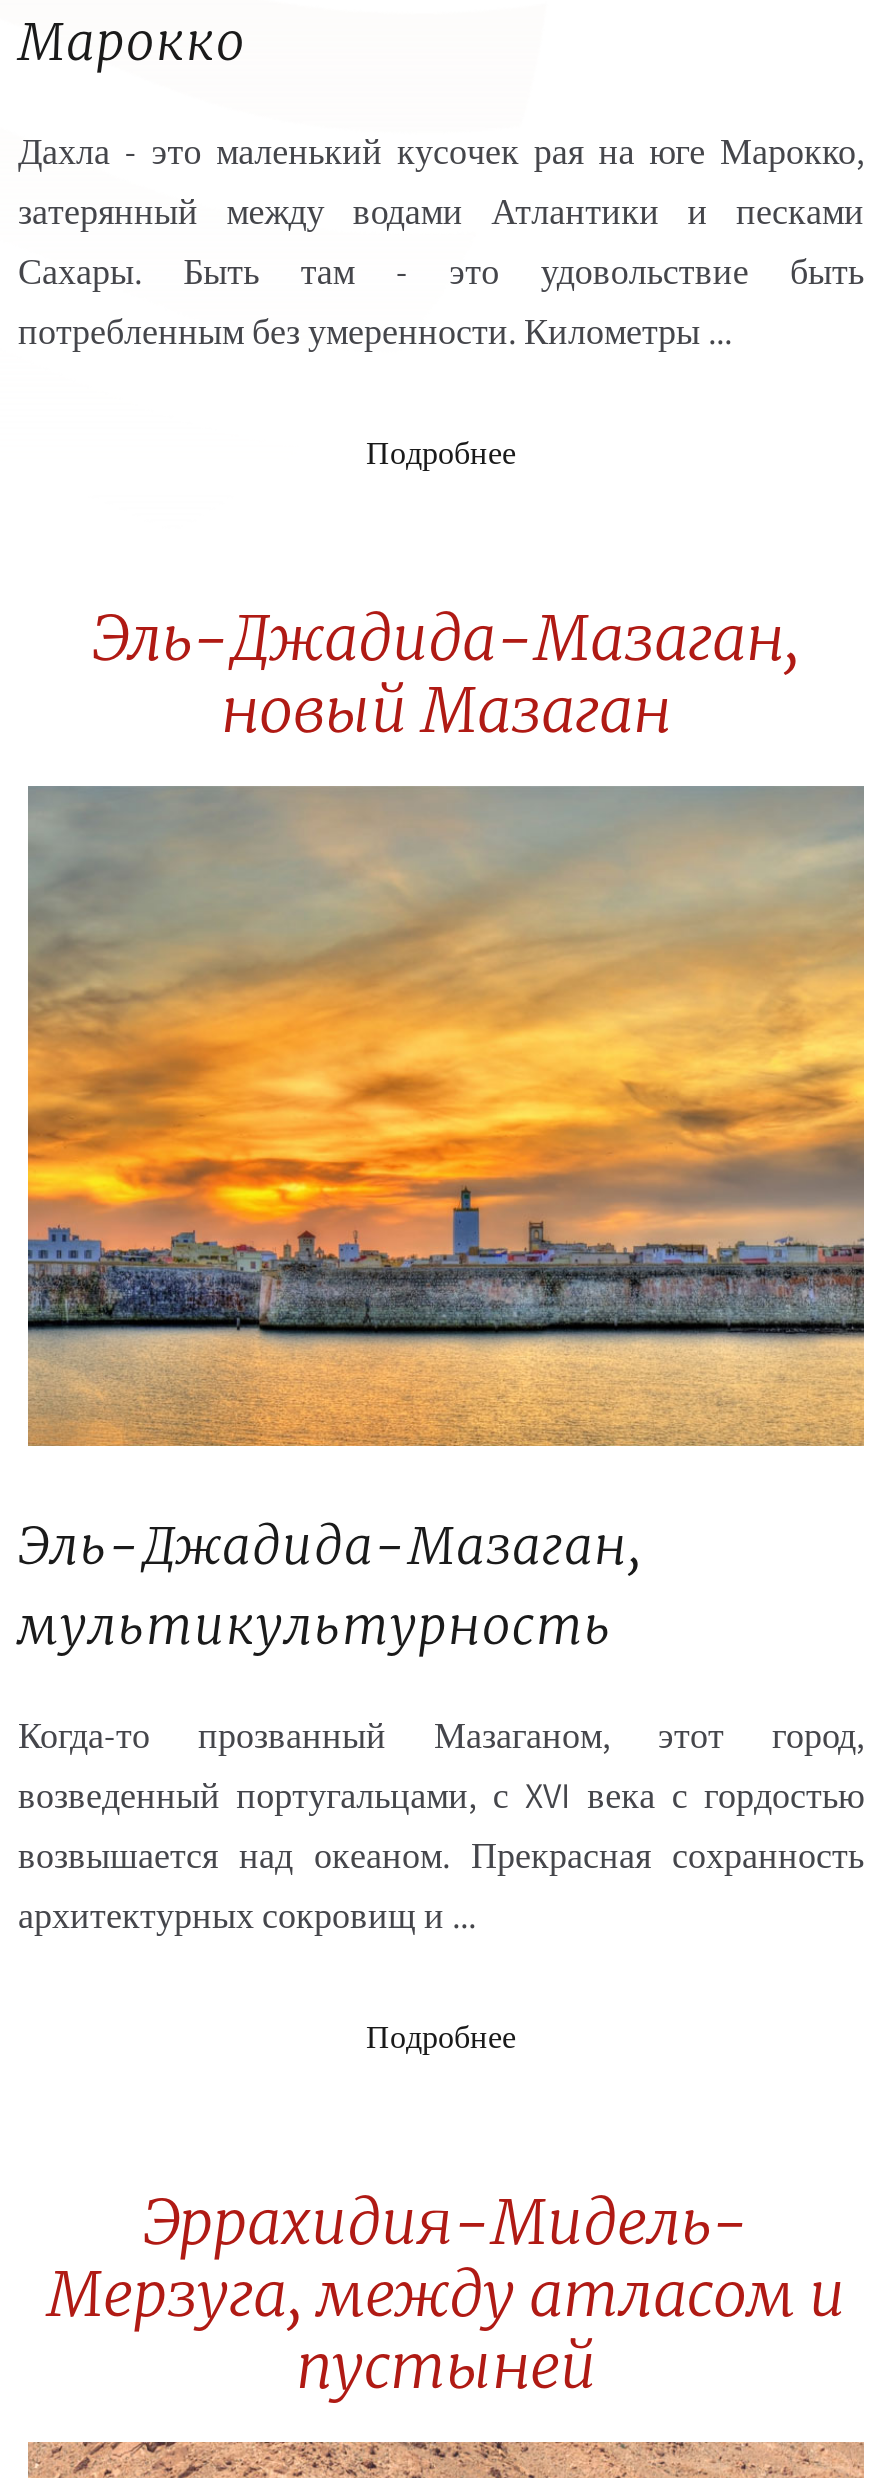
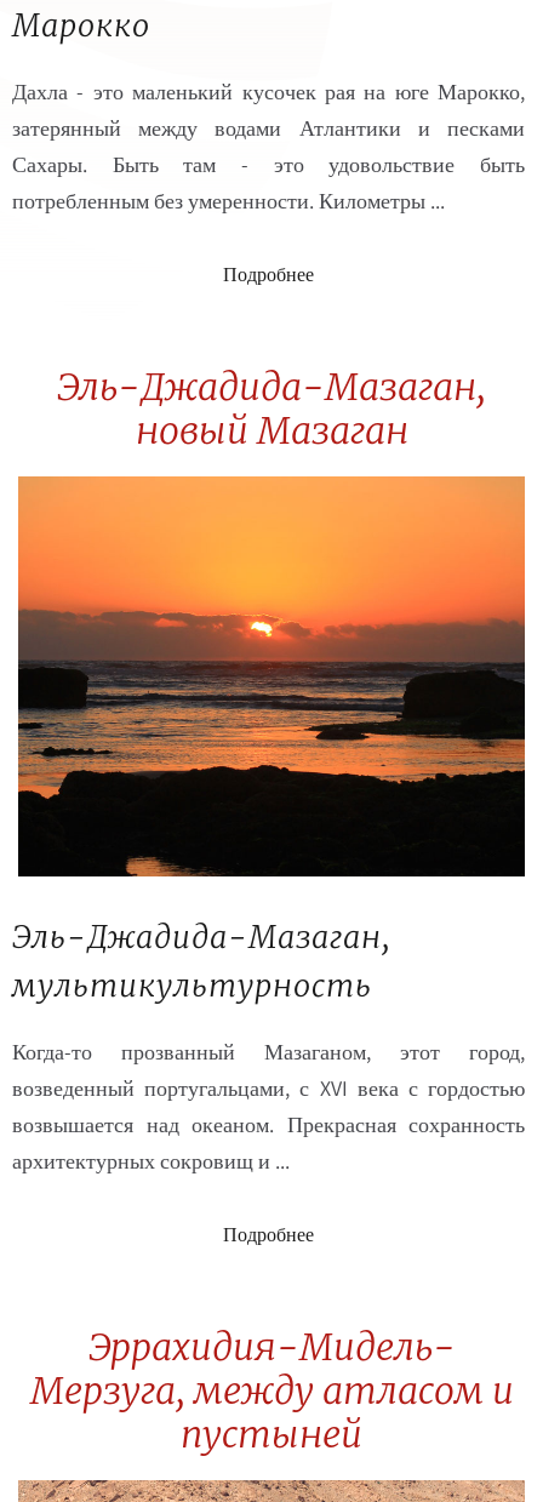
- [image]
+ [image]
